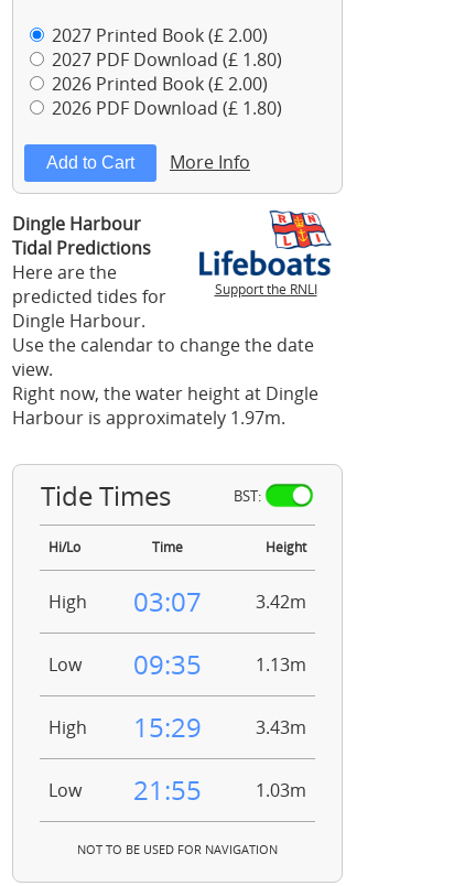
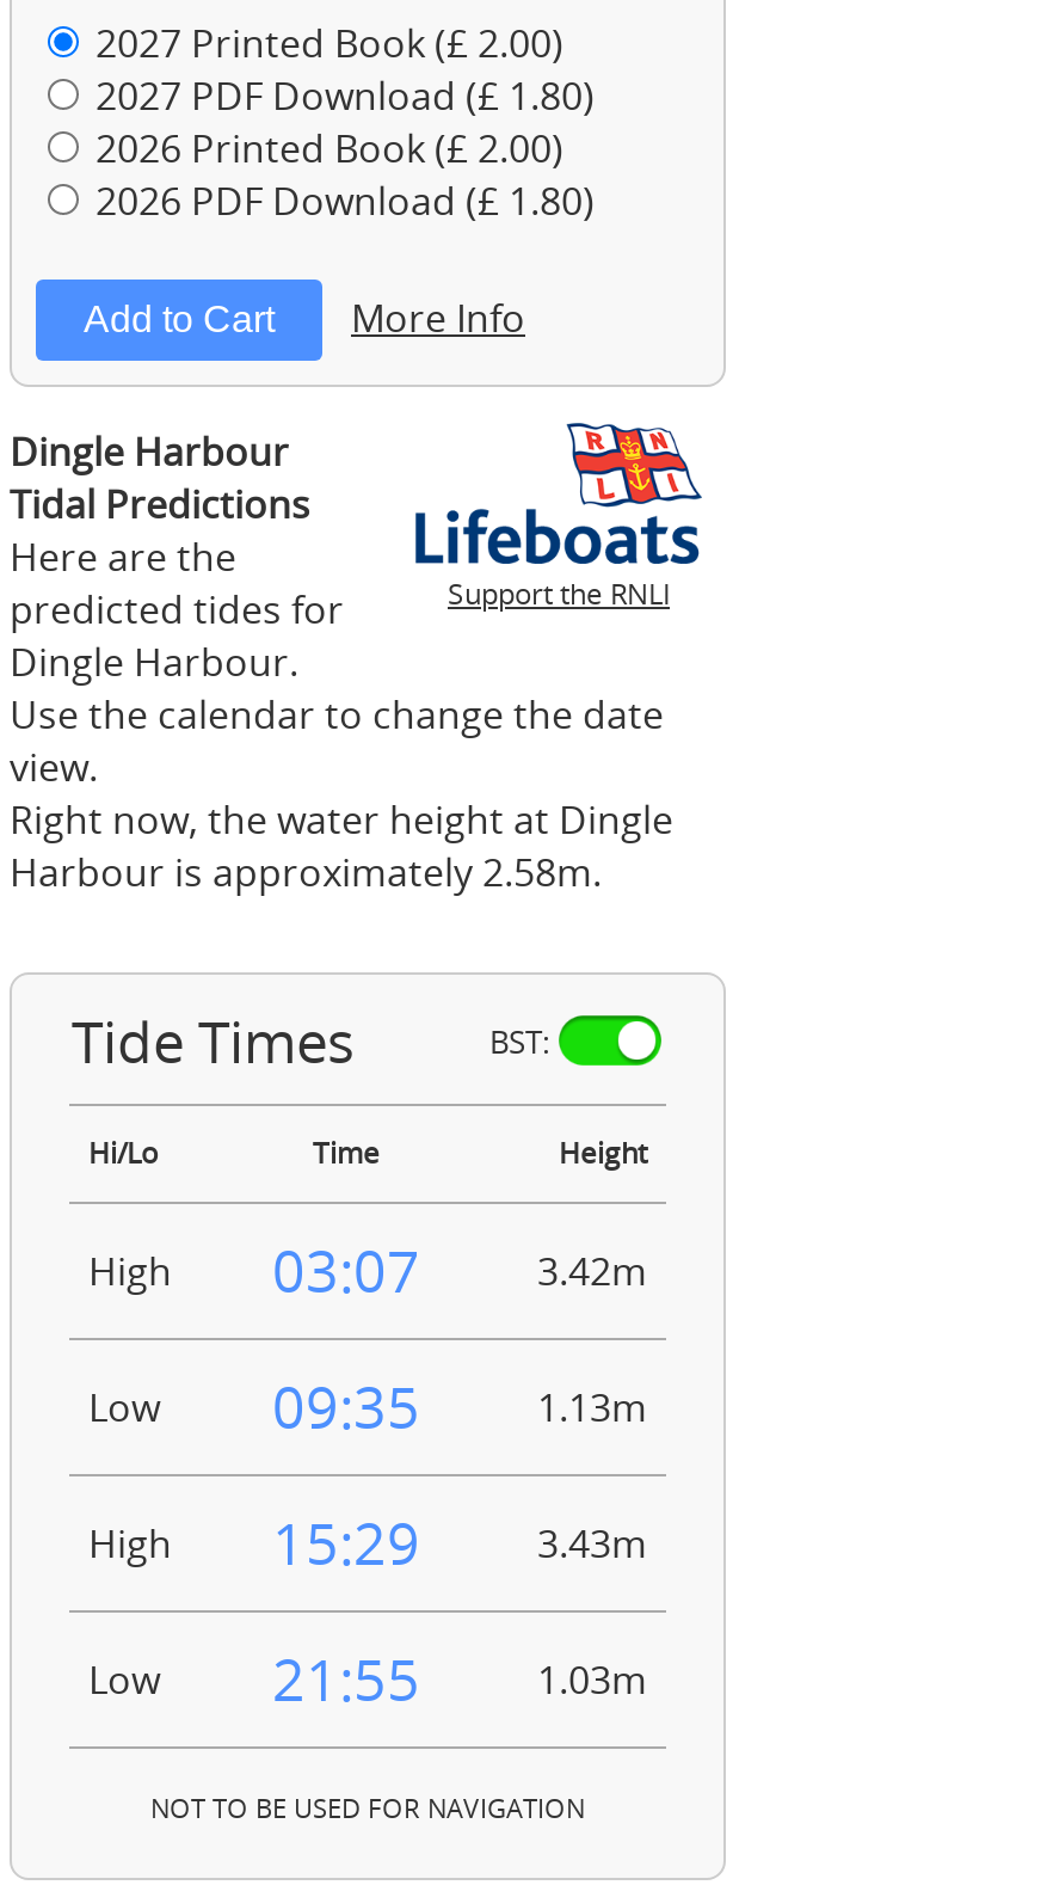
- Harbour is approximately 1.97m.
+ Harbour is approximately 2.58m.
